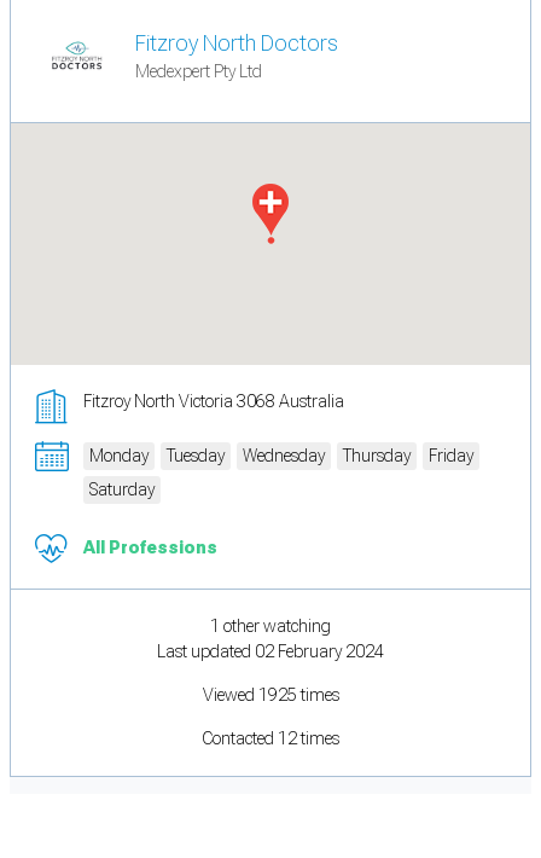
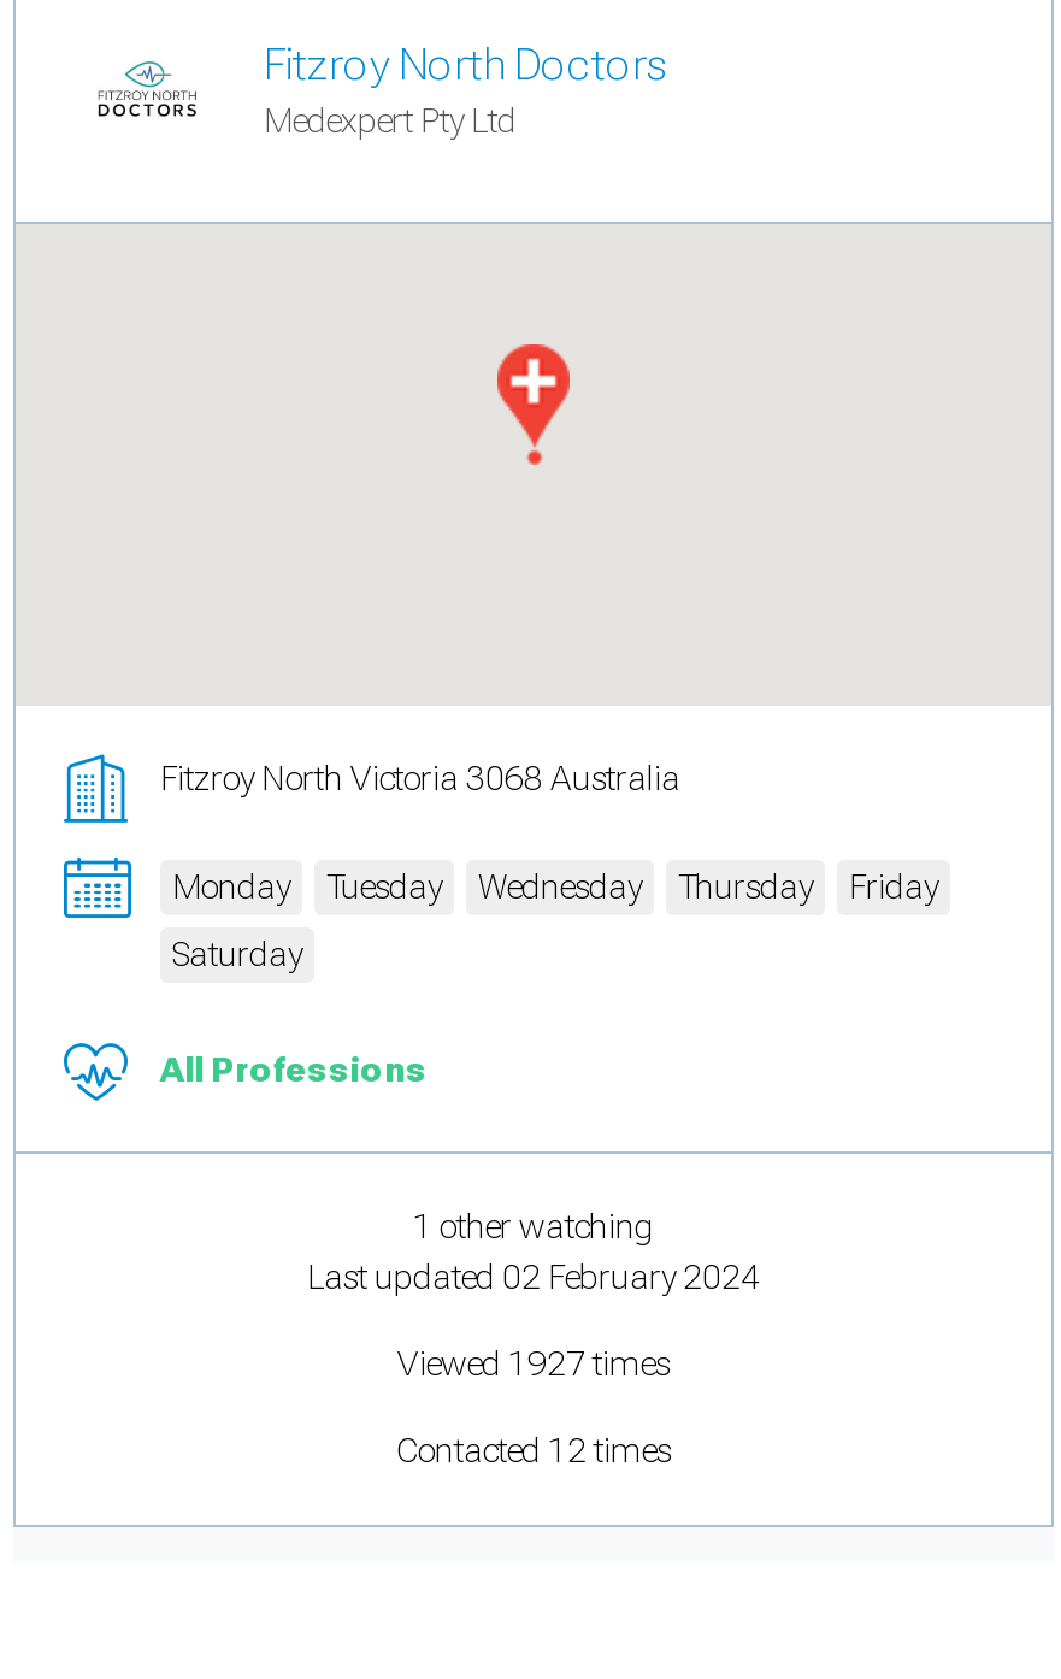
- Viewed 1925 times
+ Viewed 1927 times
